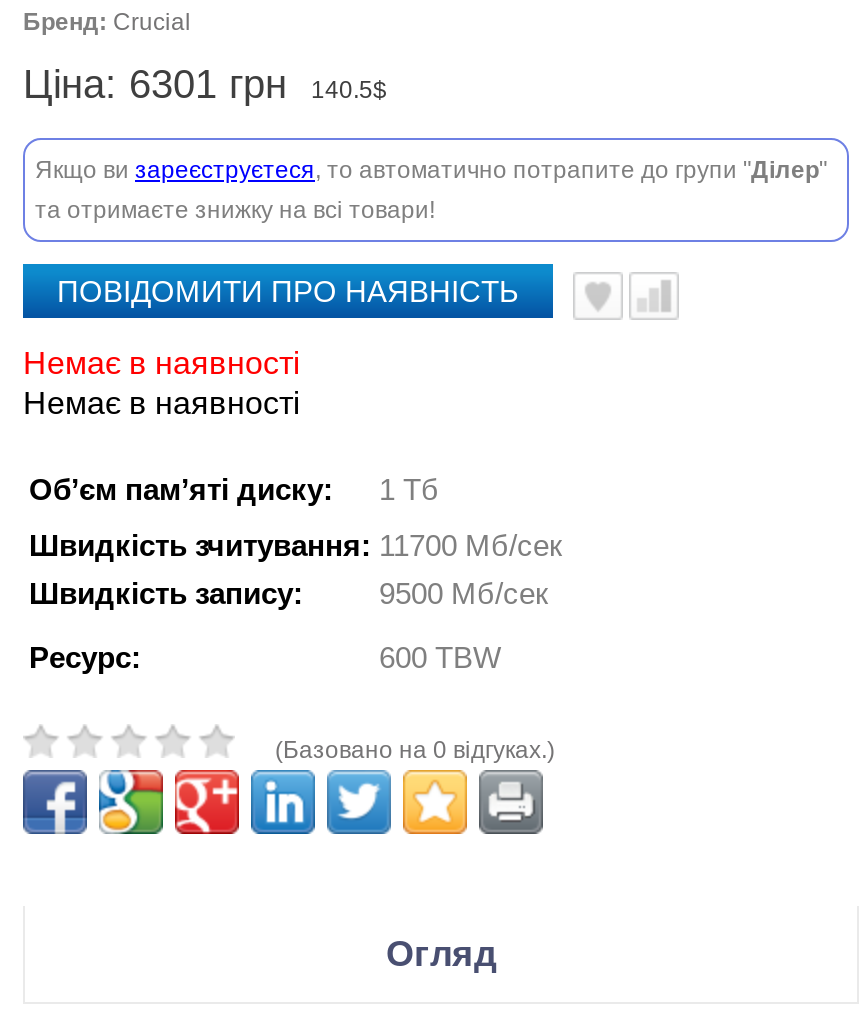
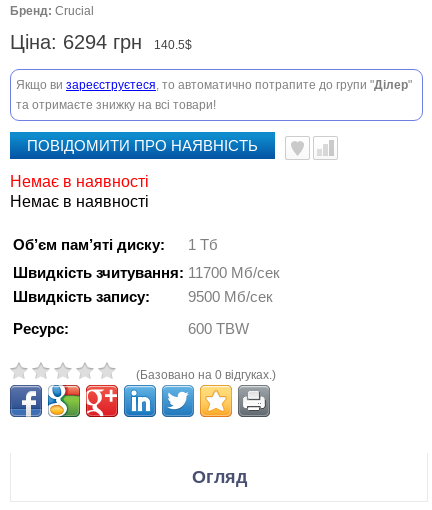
- Ціна: 6301 грн 140.5$
+ Ціна: 6294 грн 140.5$
